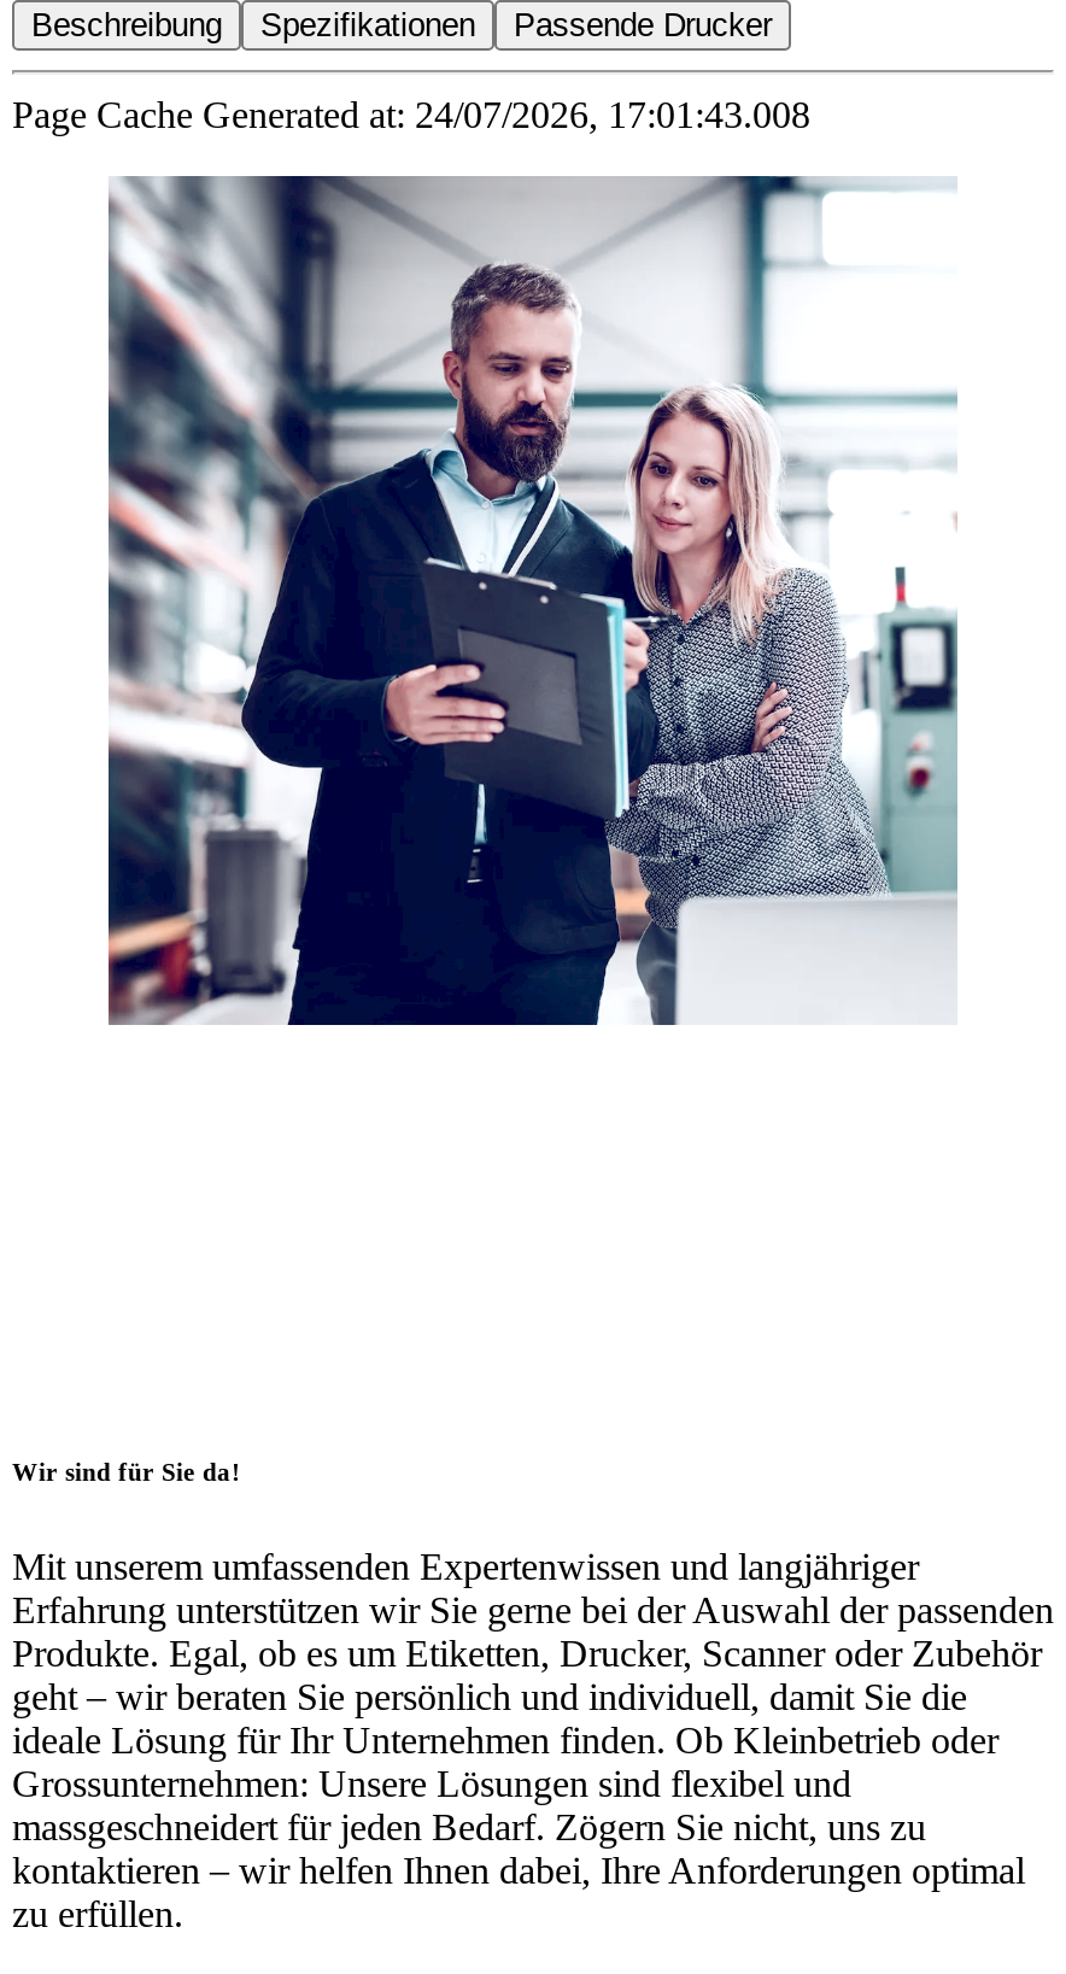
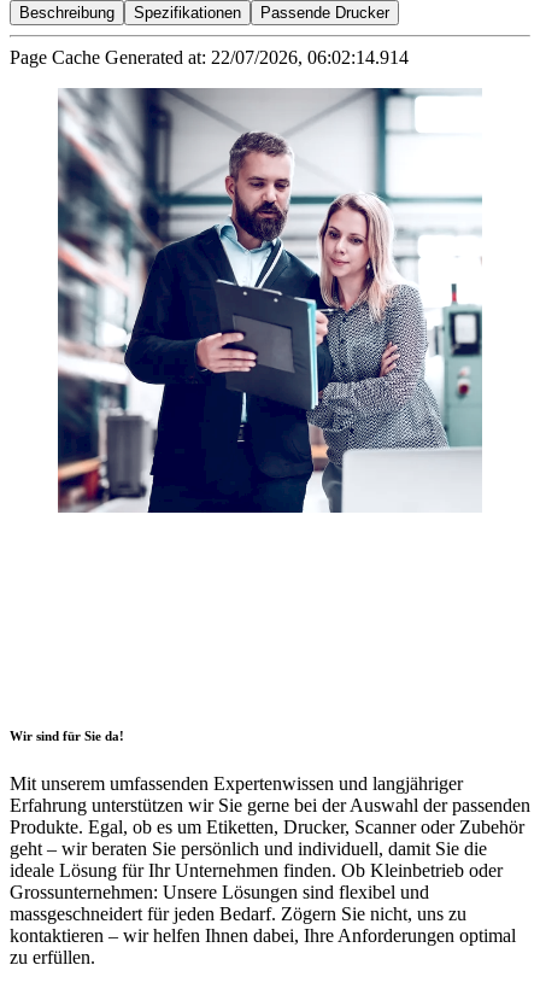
- Page Cache Generated at: 24/07/2026, 17:01:43.008
+ Page Cache Generated at: 22/07/2026, 06:02:14.914
